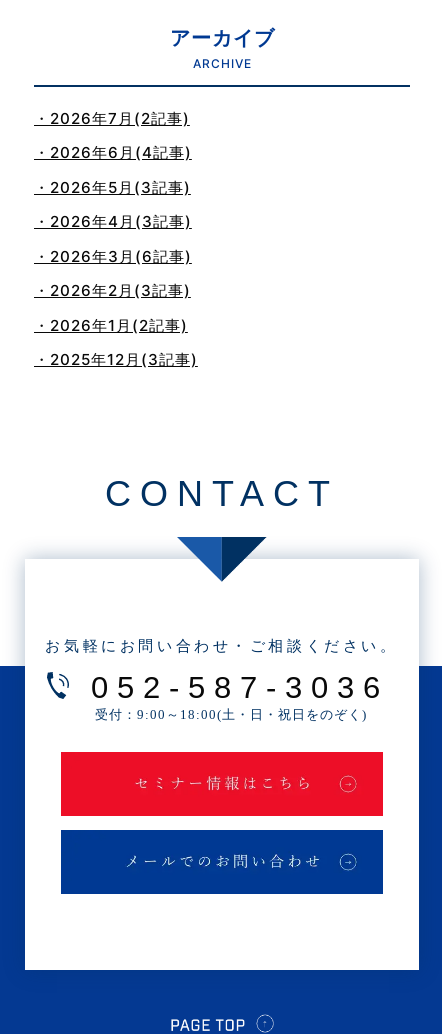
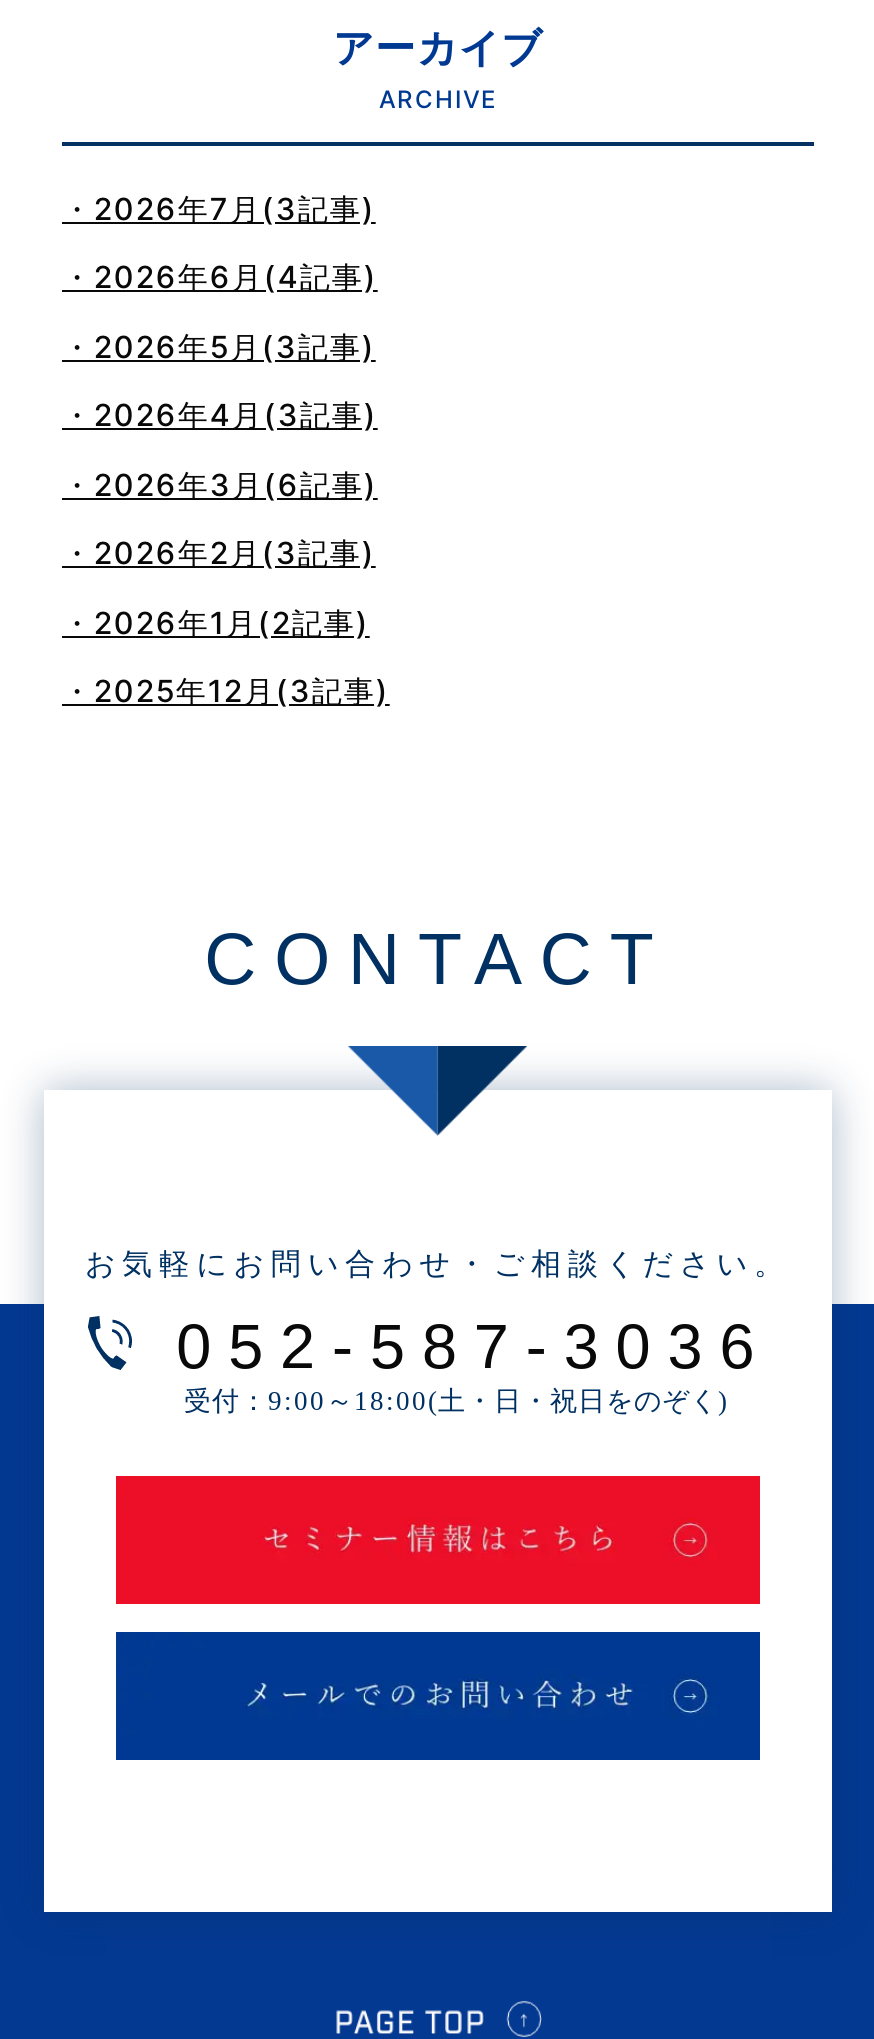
- ・2026年7月(2記事)
+ ・2026年7月(3記事)
